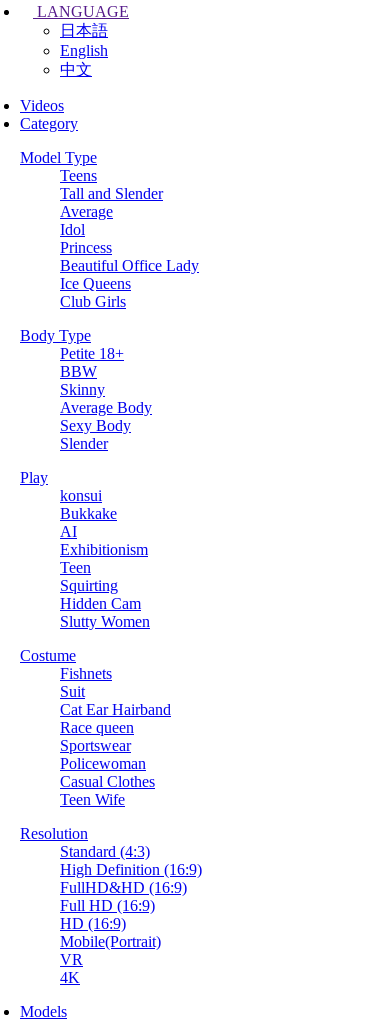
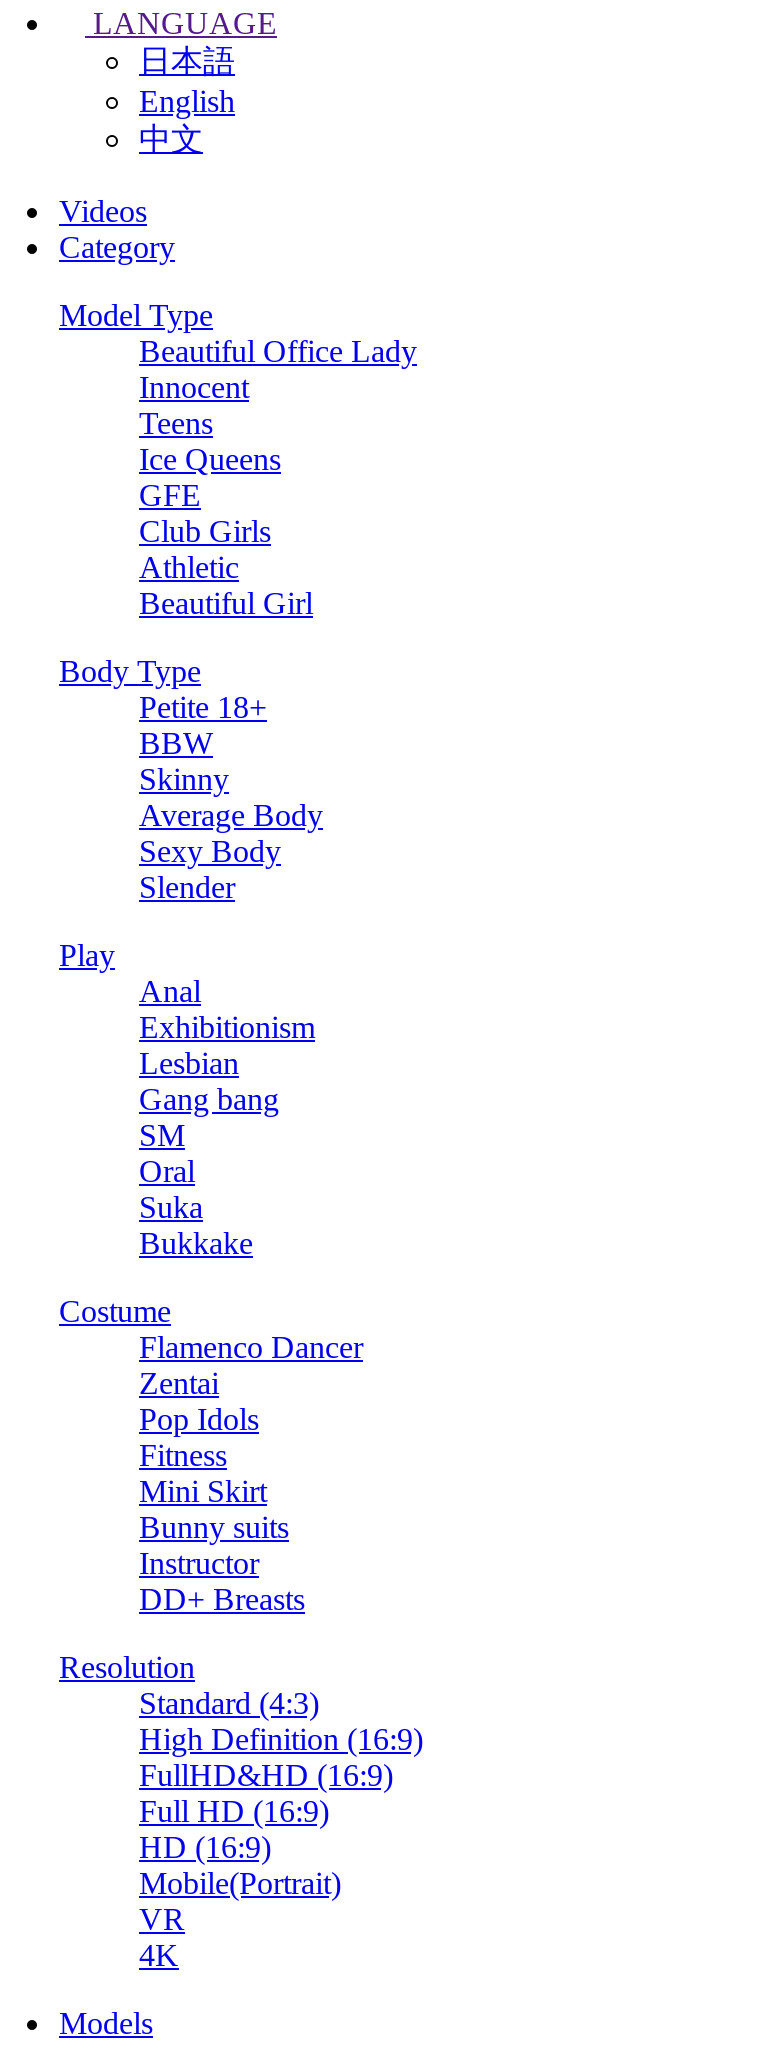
+ Innocent

moved down: Teens

- Tall and Slender
- Average
- Idol
- Princess

moved up: Beautiful Office Lady

moved up: Ice Queens

+ GFE

moved up: Club Girls

+ Athletic
+ Beautiful Girl

- konsui
+ Anal
+ Lesbian
+ Gang bang
+ SM
+ Oral
+ Suka

moved down: Bukkake

- AI
- Teen
- Squirting
- Hidden Cam
- Slutty Women

moved up: Exhibitionism

- Fishnets
- Suit
- Cat Ear Hairband
- Race queen
- Sportswear
- Policewoman
- Casual Clothes
- Teen Wife
+ Flamenco Dancer
+ Zentai
+ Pop Idols
+ Fitness
+ Mini Skirt
+ Bunny suits
+ Instructor
+ DD+ Breasts
